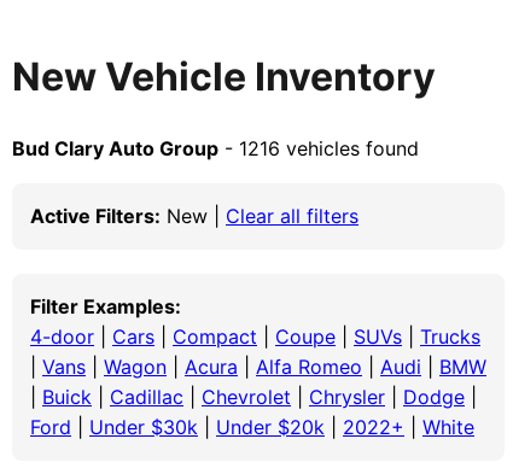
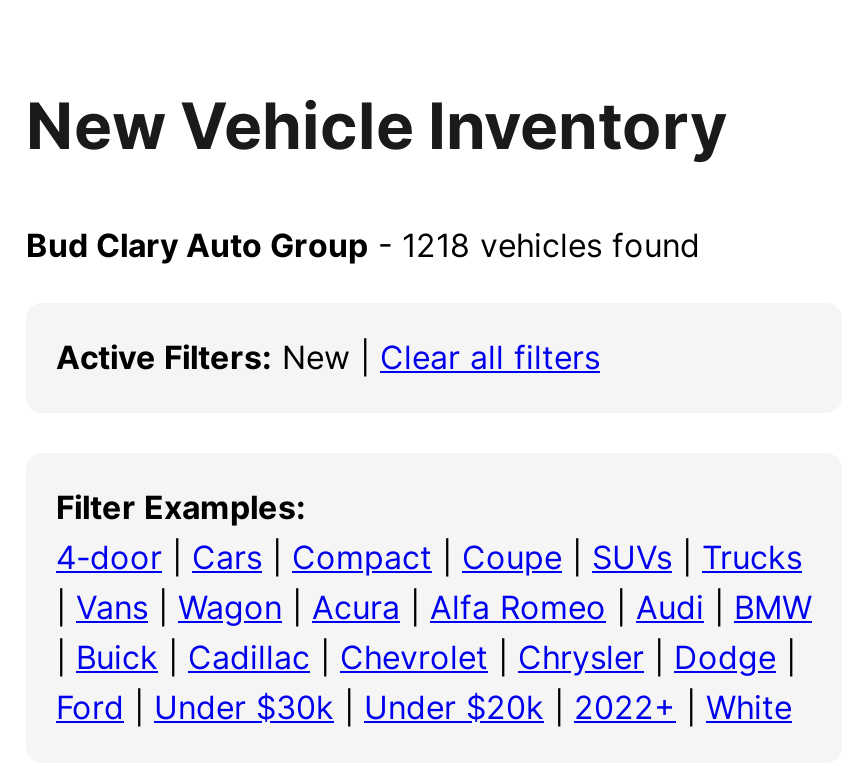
- Bud Clary Auto Group - 1216 vehicles found
+ Bud Clary Auto Group - 1218 vehicles found
